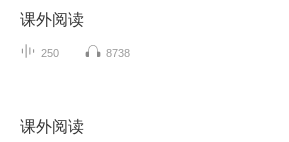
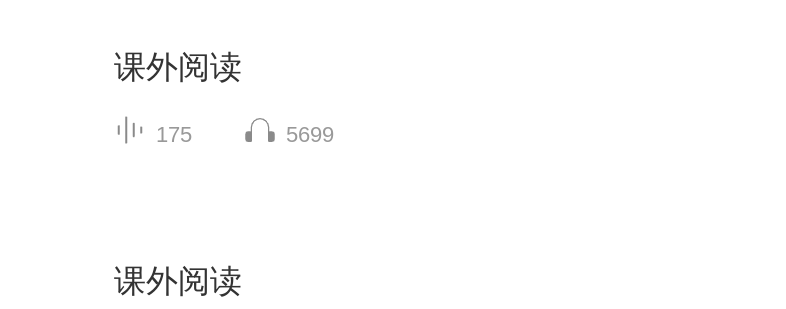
- 250
+ 175

- 8738
+ 5699
